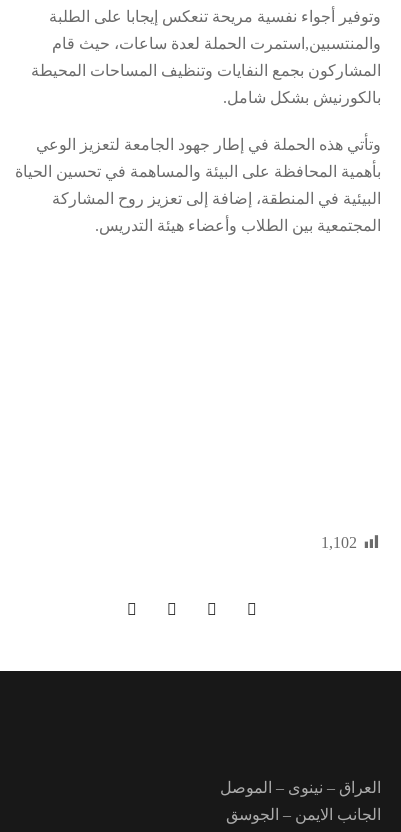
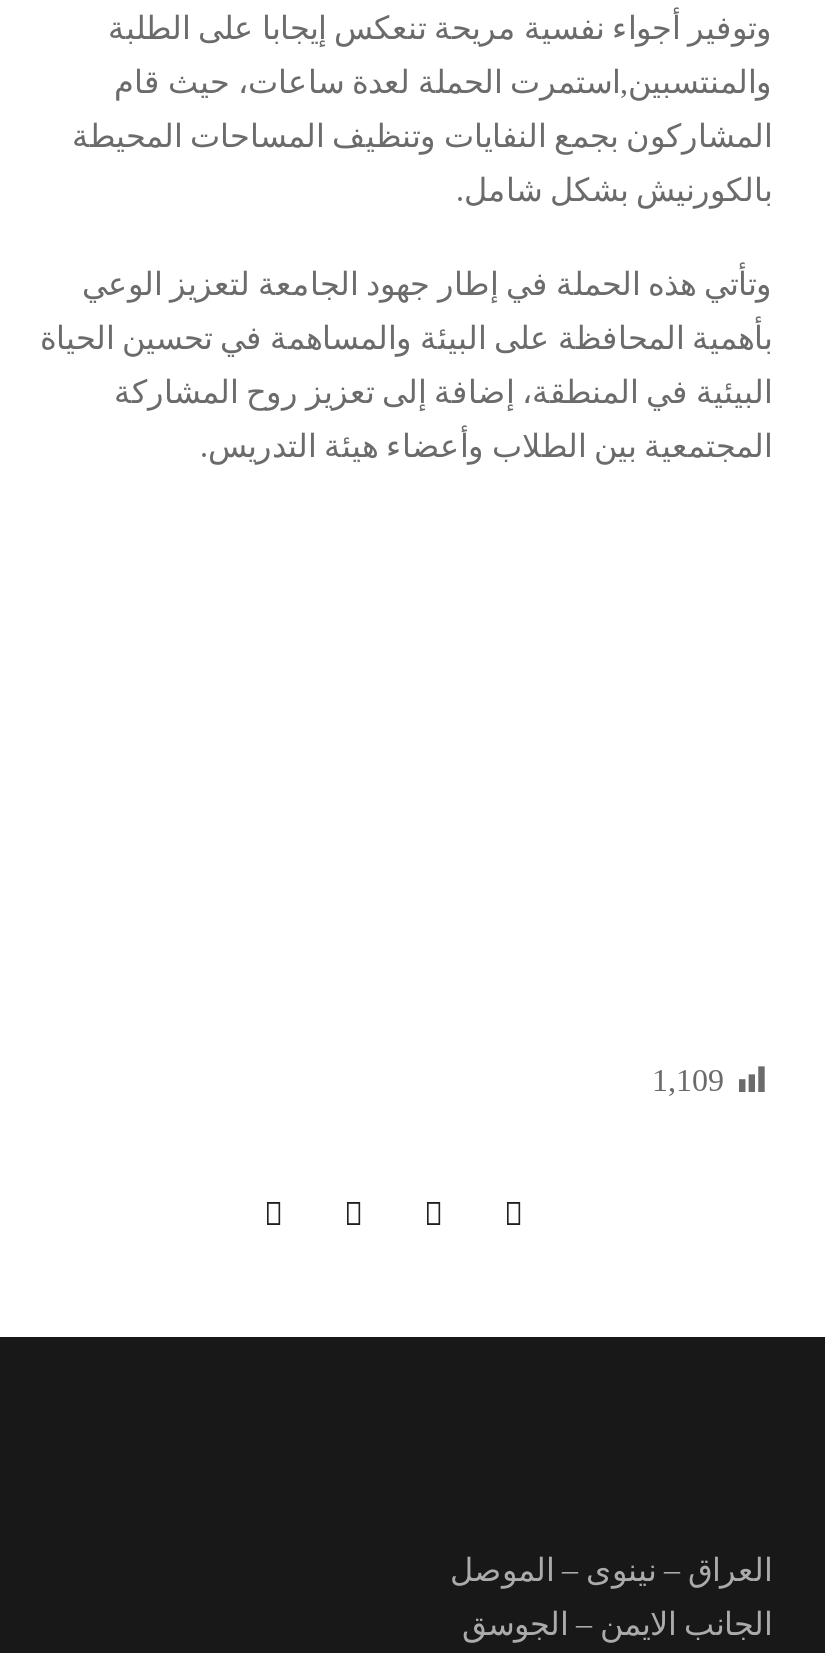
- 1,102
+ 1,109
